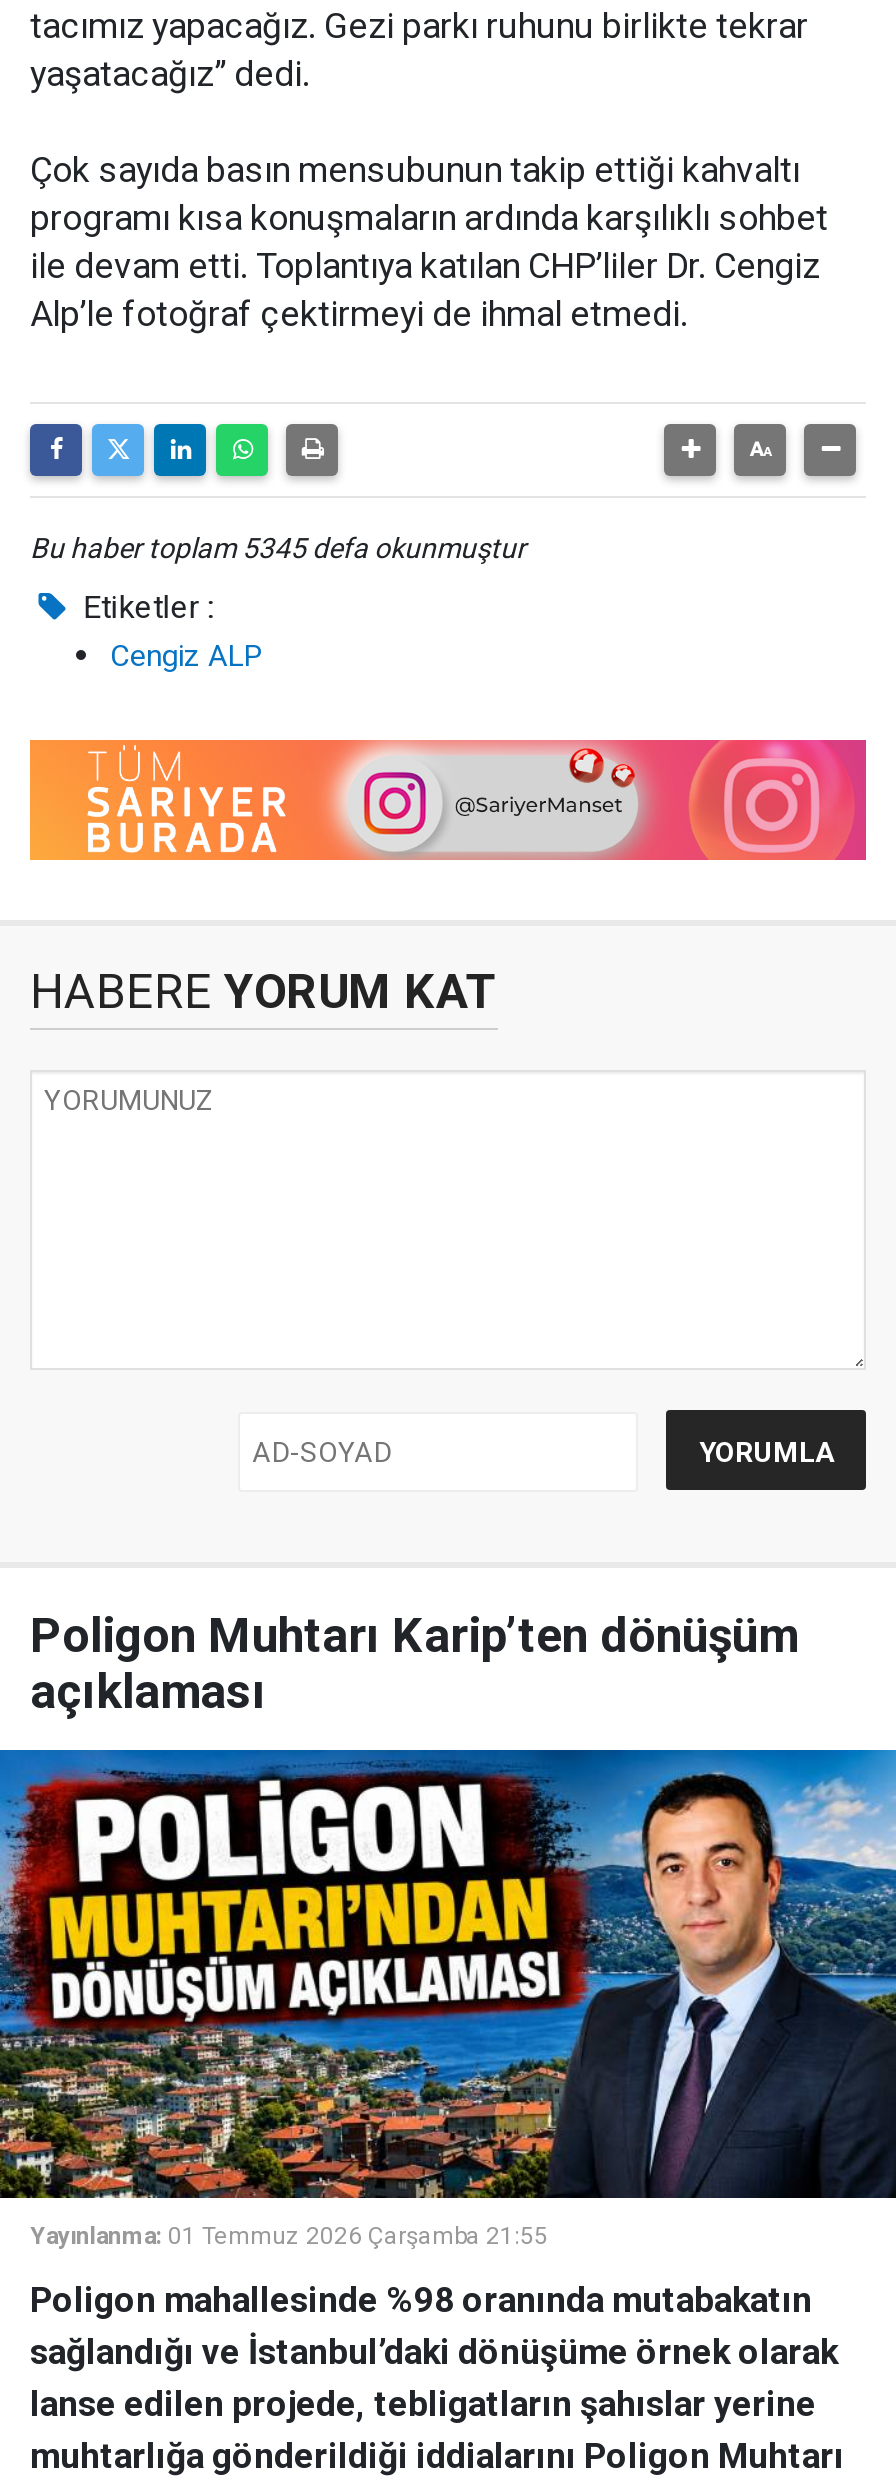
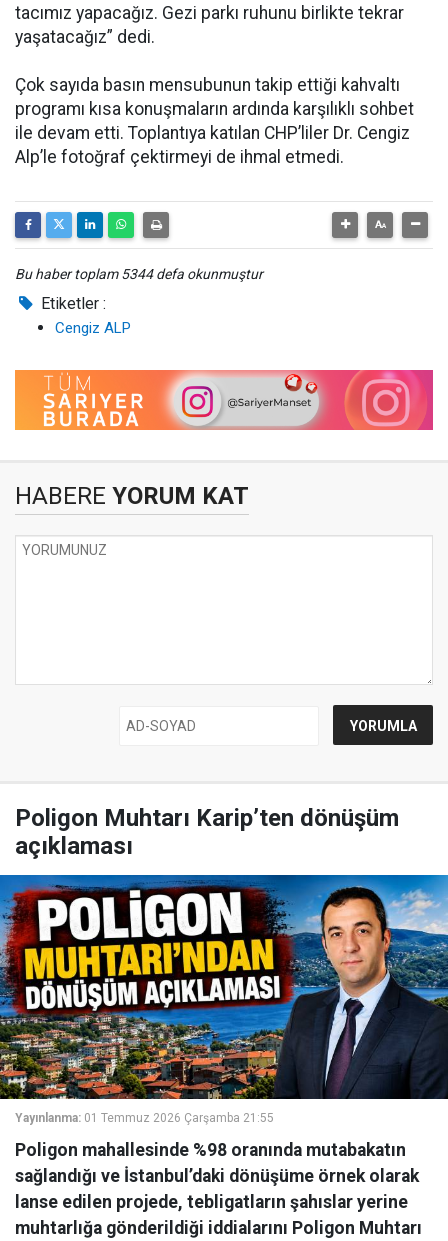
- Bu haber toplam 5345 defa okunmuştur
+ Bu haber toplam 5344 defa okunmuştur
